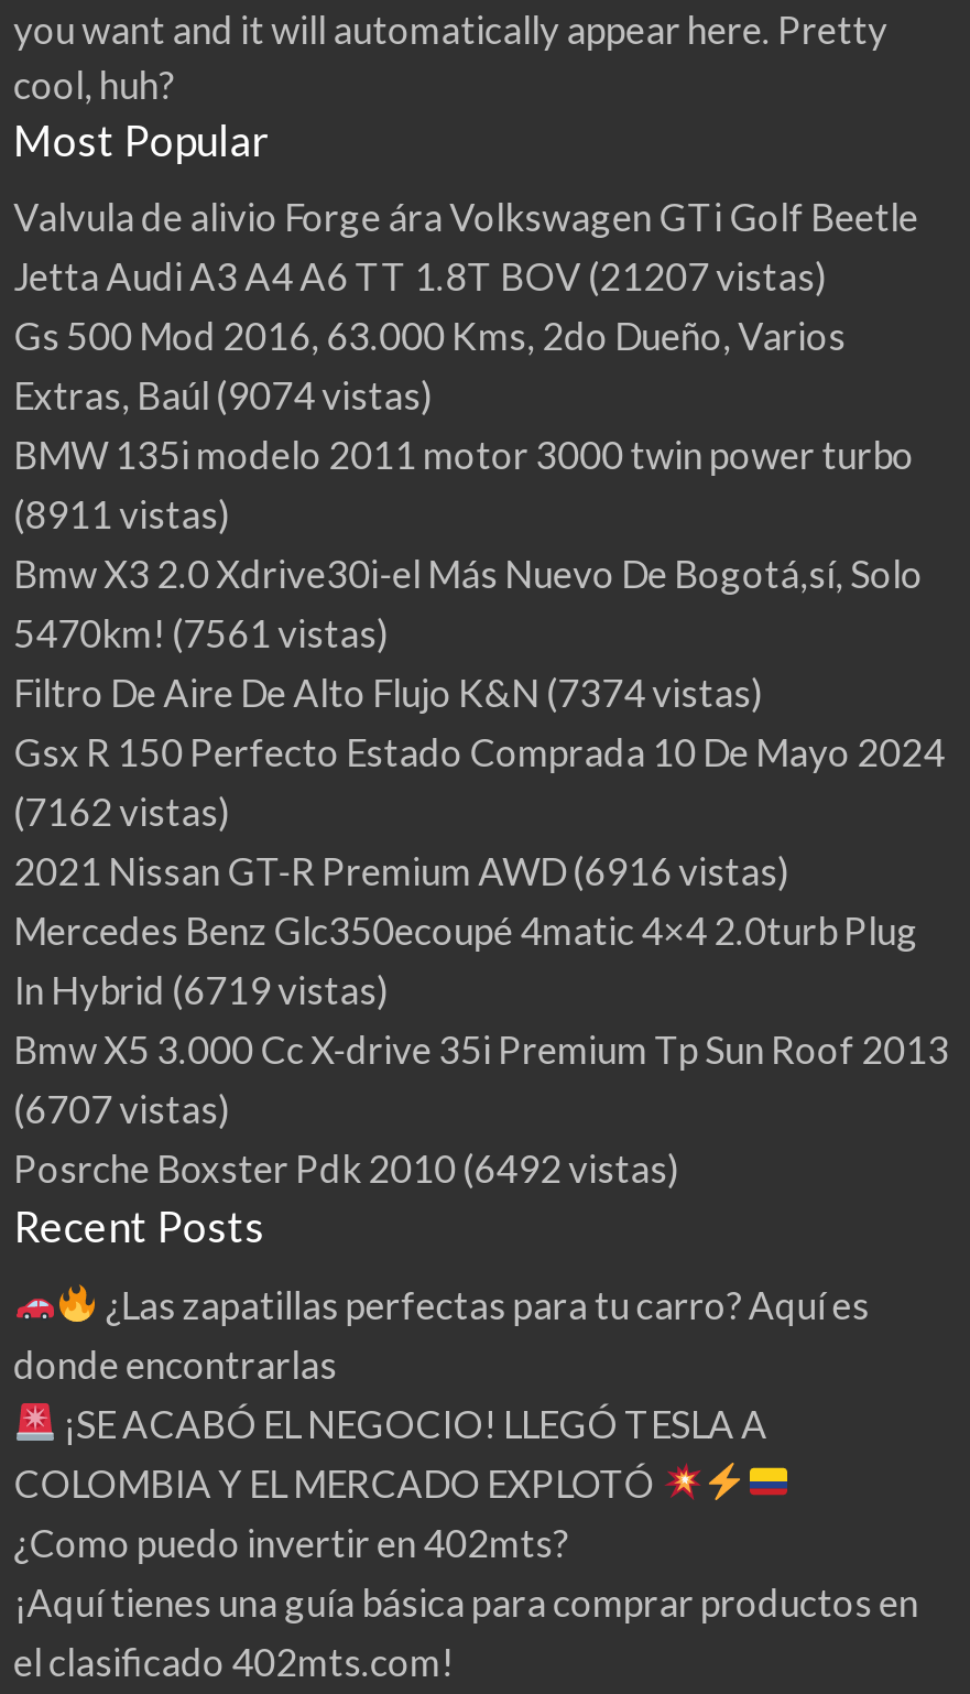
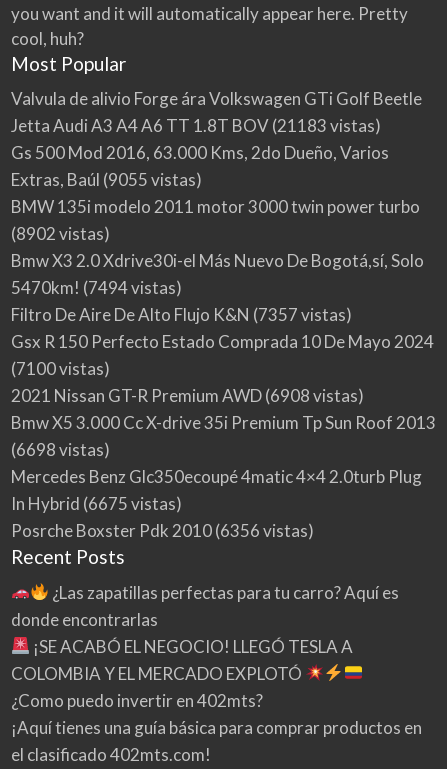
- Jetta Audi A3 A4 A6 TT 1.8T BOV (21207 vistas)
+ Jetta Audi A3 A4 A6 TT 1.8T BOV (21183 vistas)

- Extras, Baúl (9074 vistas)
+ Extras, Baúl (9055 vistas)

- (8911 vistas)
+ (8902 vistas)

- 5470km! (7561 vistas)
+ 5470km! (7494 vistas)

- Filtro De Aire De Alto Flujo K&N (7374 vistas)
+ Filtro De Aire De Alto Flujo K&N (7357 vistas)

- (7162 vistas)
- 2021 Nissan GT-R Premium AWD (6916 vistas)
- In Hybrid (6719 vistas)
+ (7100 vistas)
+ 2021 Nissan GT-R Premium AWD (6908 vistas)

moved down: Mercedes Benz Glc350ecoupé 4matic 4×4 2.0turb Plug

moved up: Bmw X5 3.000 Cc X-drive 35i Premium Tp Sun Roof 2013

- (6707 vistas)
- Posrche Boxster Pdk 2010 (6492 vistas)
+ (6698 vistas)
+ In Hybrid (6675 vistas)
+ Posrche Boxster Pdk 2010 (6356 vistas)
